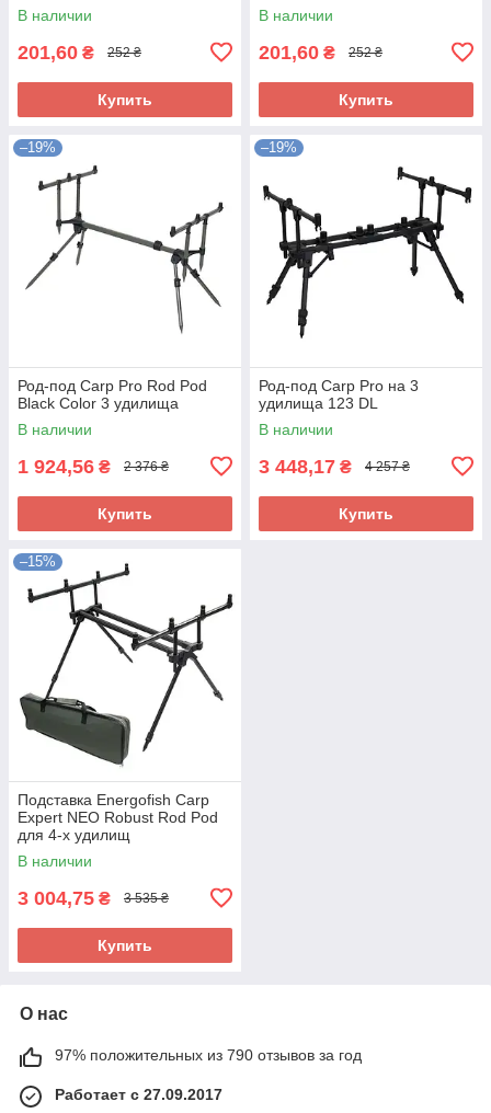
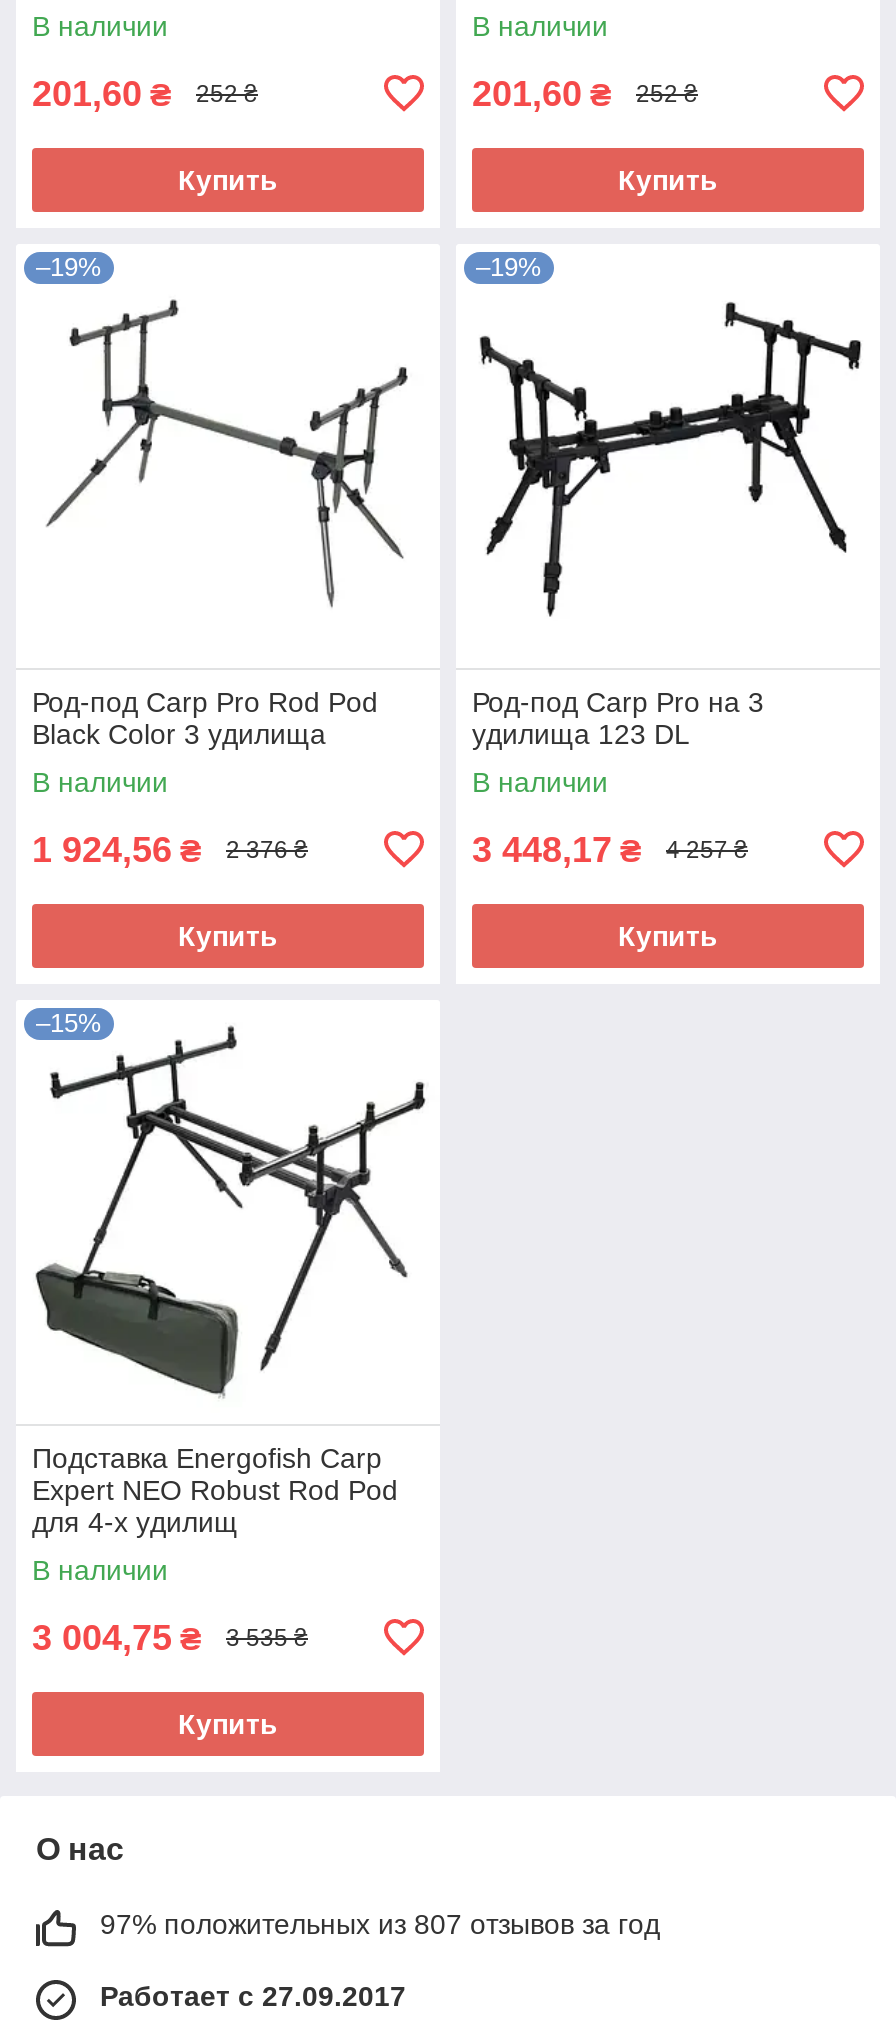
- 97% положительных из 790 отзывов за год
+ 97% положительных из 807 отзывов за год
